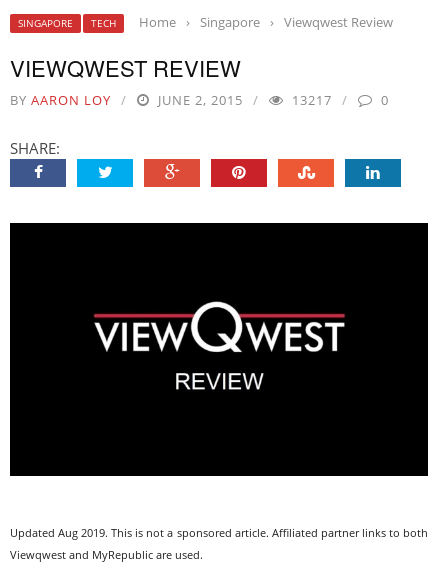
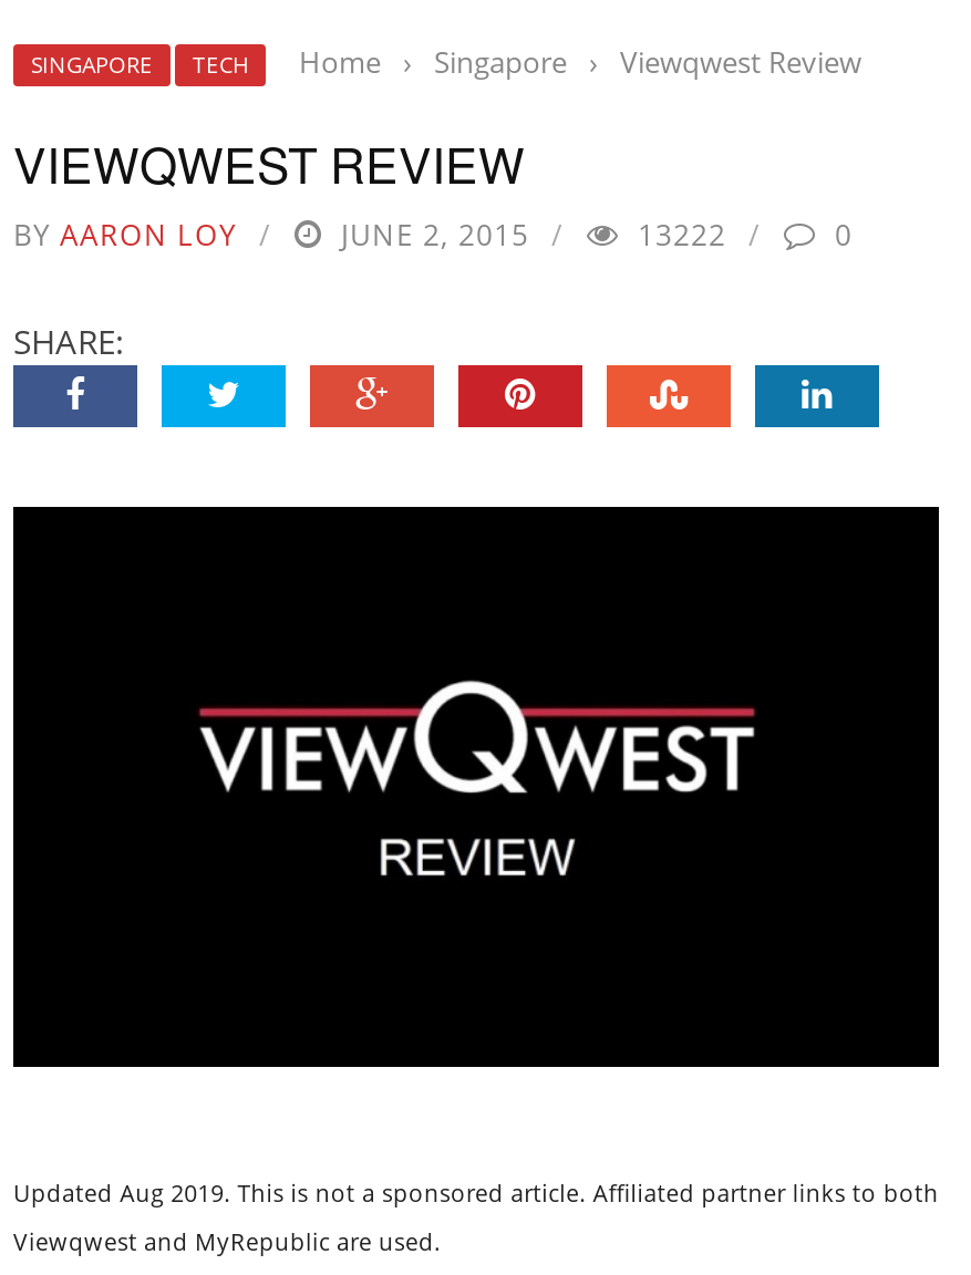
- 13217
+ 13222
